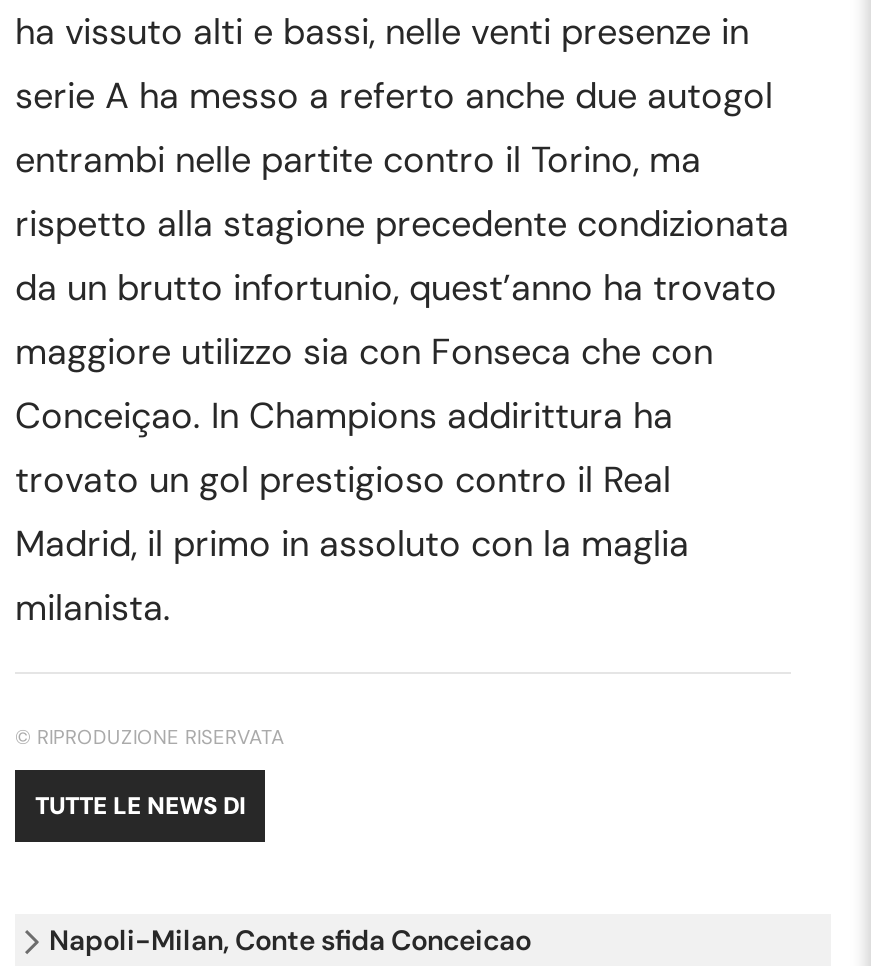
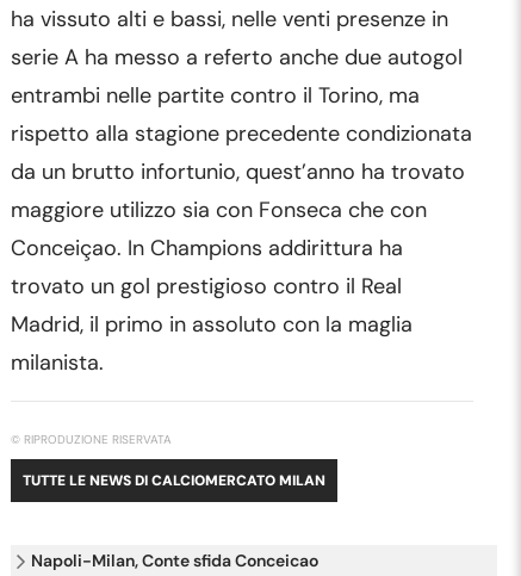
- TUTTE LE NEWS DI
+ TUTTE LE NEWS DI CALCIOMERCATO MILAN
